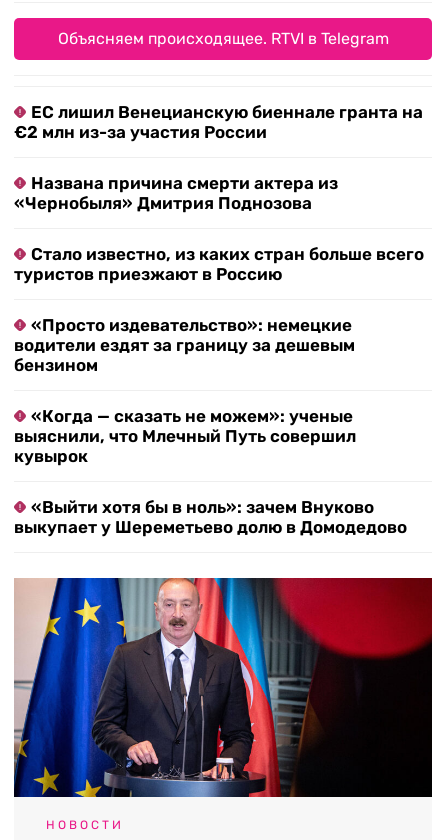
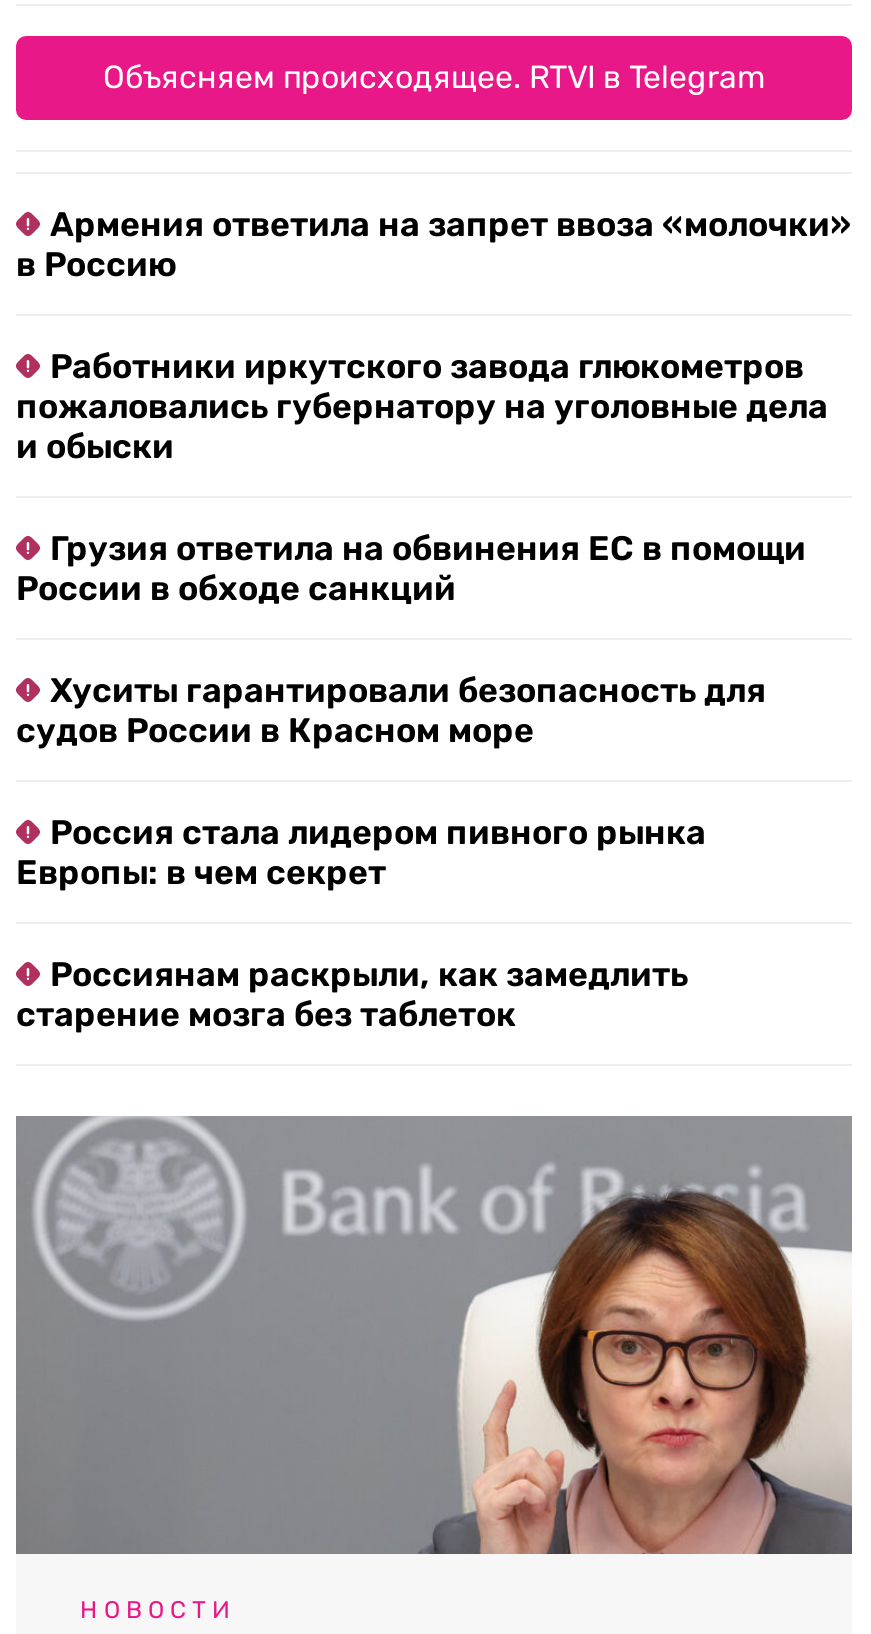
- ЕС лишил Венецианскую биеннале гранта на
- €2 млн из-за участия России
+ Армения ответила на запрет ввоза «молочки»
+ в Россию

- Названа причина смерти актера из
- «Чернобыля» Дмитрия Поднозова
+ Работники иркутского завода глюкометров
+ пожаловались губернатору на уголовные дела
+ и обыски

- Стало известно, из каких стран больше всего
- туристов приезжают в Россию
+ Грузия ответила на обвинения ЕС в помощи
+ России в обходе санкций

- «Просто издевательство»: немецкие
- водители ездят за границу за дешевым
- бензином
+ Хуситы гарантировали безопасность для
+ судов России в Красном море

- «Когда — сказать не можем»: ученые
- выяснили, что Млечный Путь совершил
- кувырок
+ Россия стала лидером пивного рынка
+ Европы: в чем секрет

- «Выйти хотя бы в ноль»: зачем Внуково
- выкупает у Шереметьево долю в Домодедово
+ Россиянам раскрыли, как замедлить
+ старение мозга без таблеток

- [image]
+ [image]
